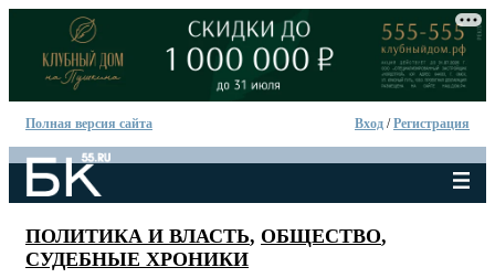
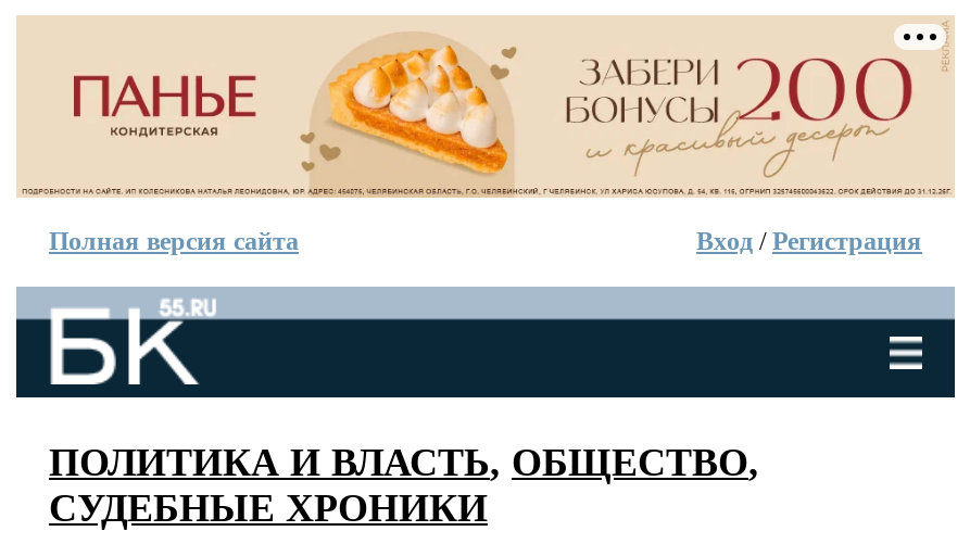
- [image]
+ [image]
